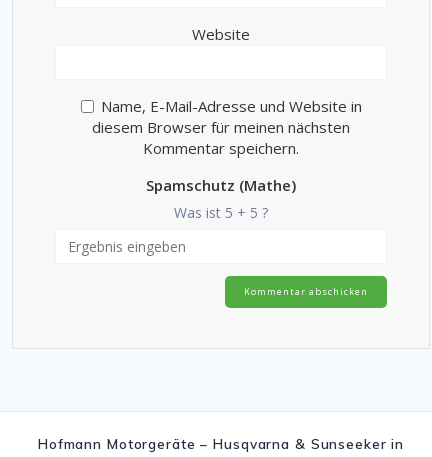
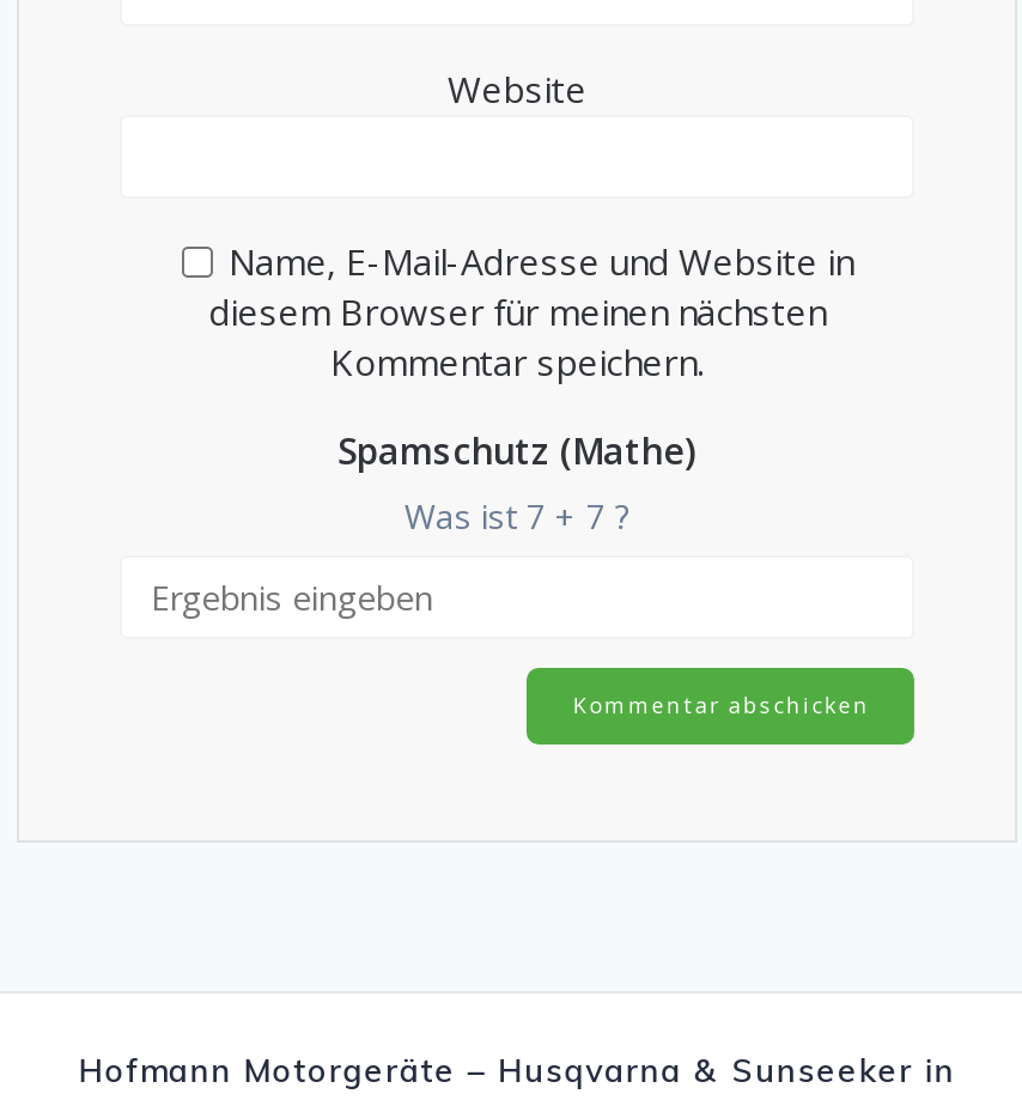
- Was ist 5 + 5 ?
+ Was ist 7 + 7 ?
